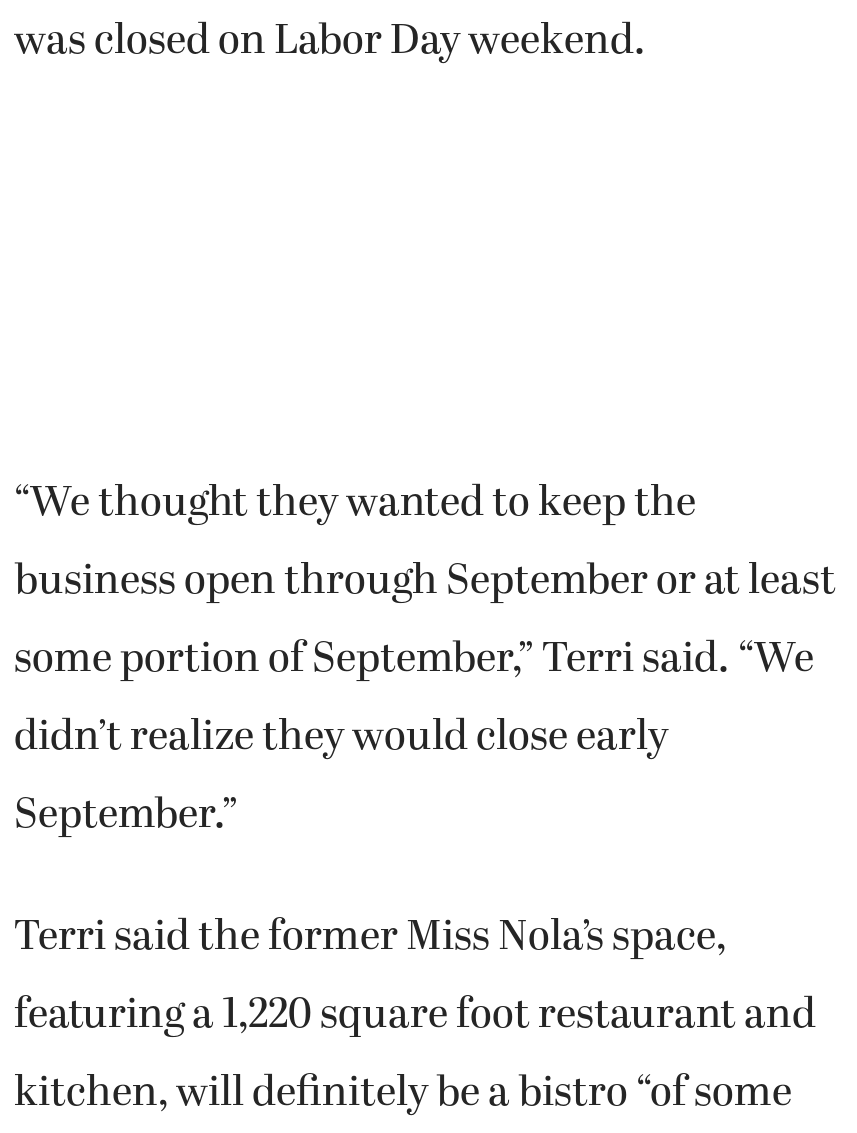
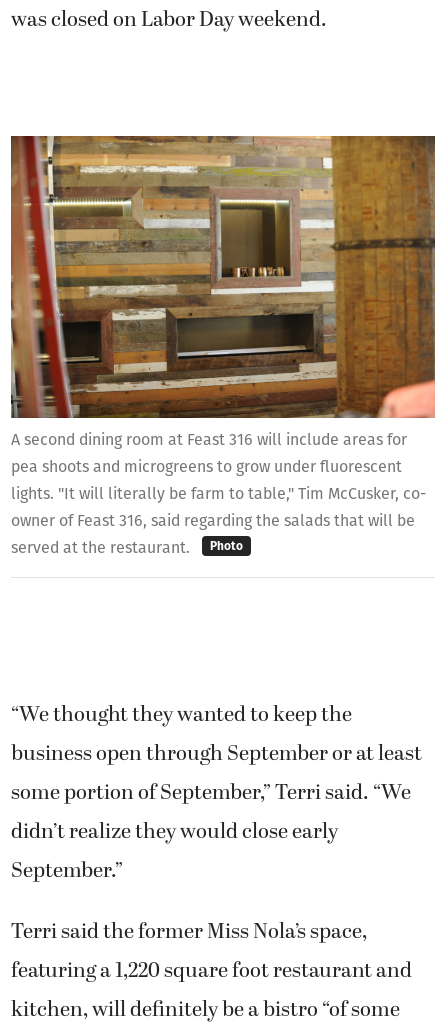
+ [image]
+ A second dining room at Feast 316 will include areas for
+ pea shoots and microgreens to grow under fluorescent
+ lights. "It will literally be farm to table," Tim McCusker, co-
+ owner of Feast 316, said regarding the salads that will be
+ served at the restaurant.
+ Photo
